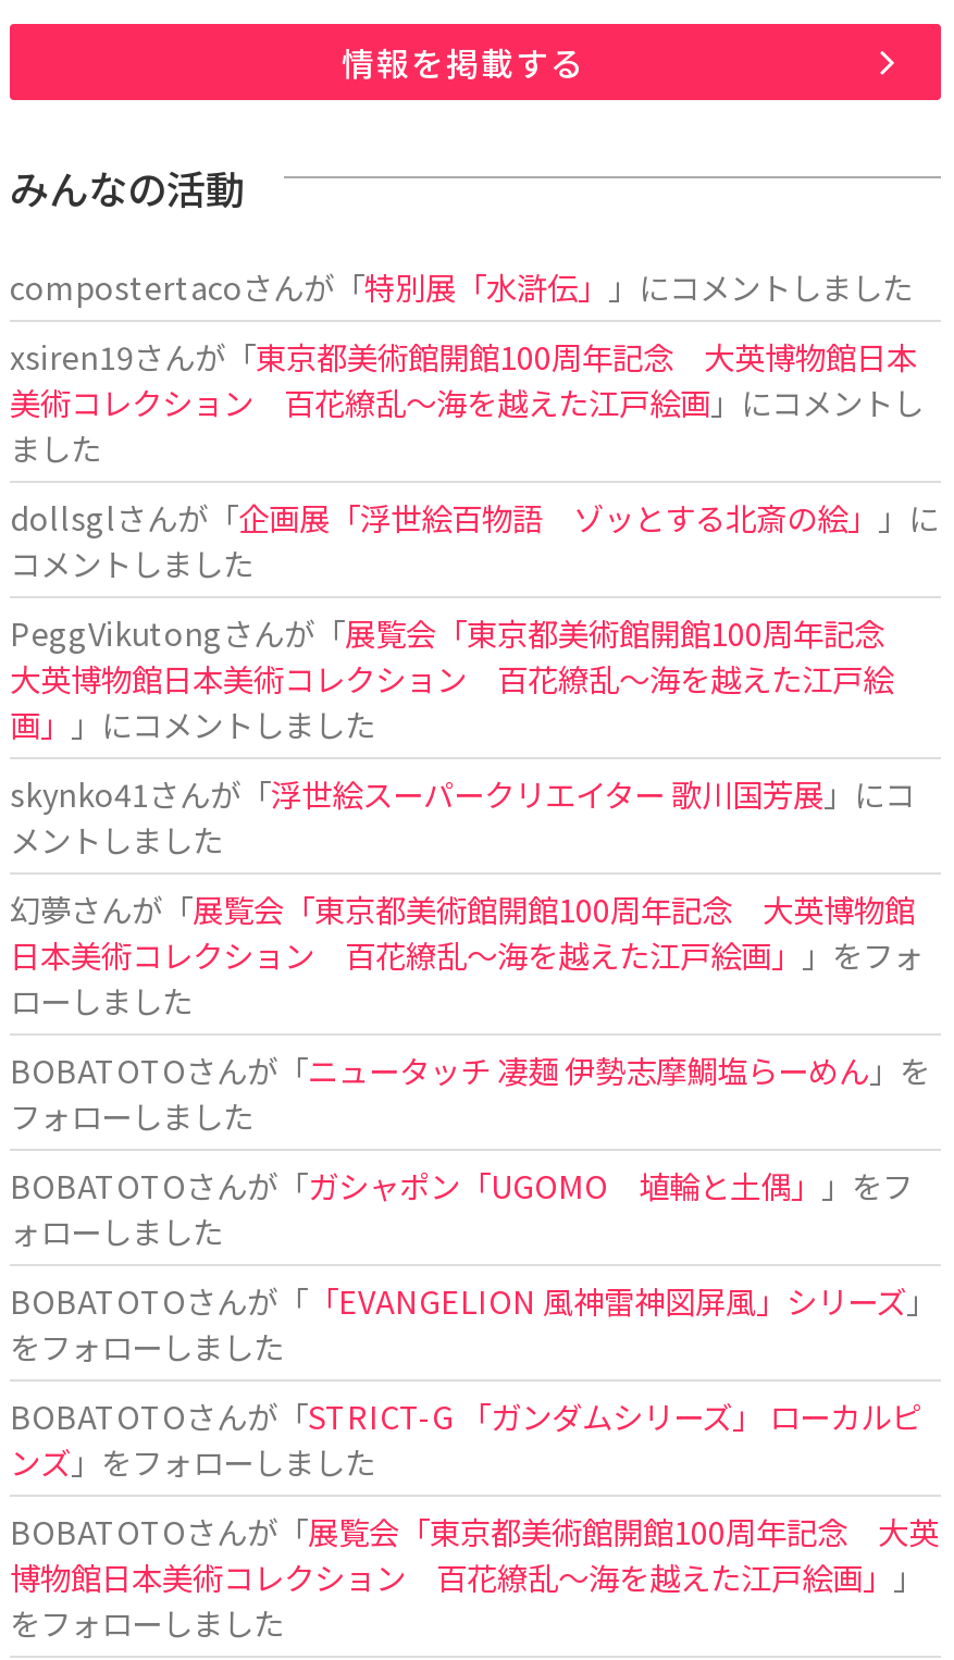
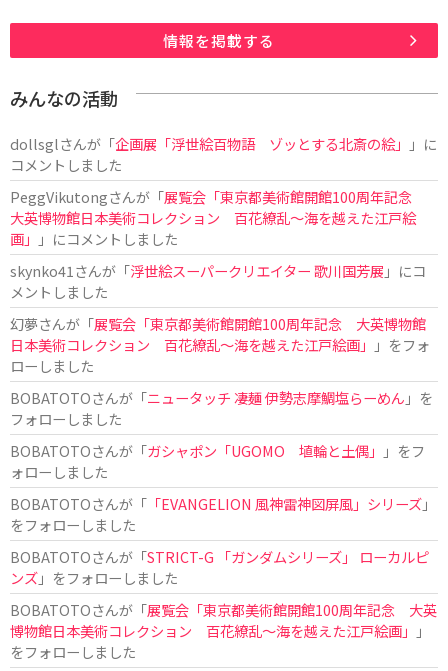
- compostertacoさんが「特別展「水滸伝」」にコメントしました
- xsiren19さんが「東京都美術館開館100周年記念 大英博物館日本
- 美術コレクション 百花繚乱～海を越えた江戸絵画」にコメントし
- ました
